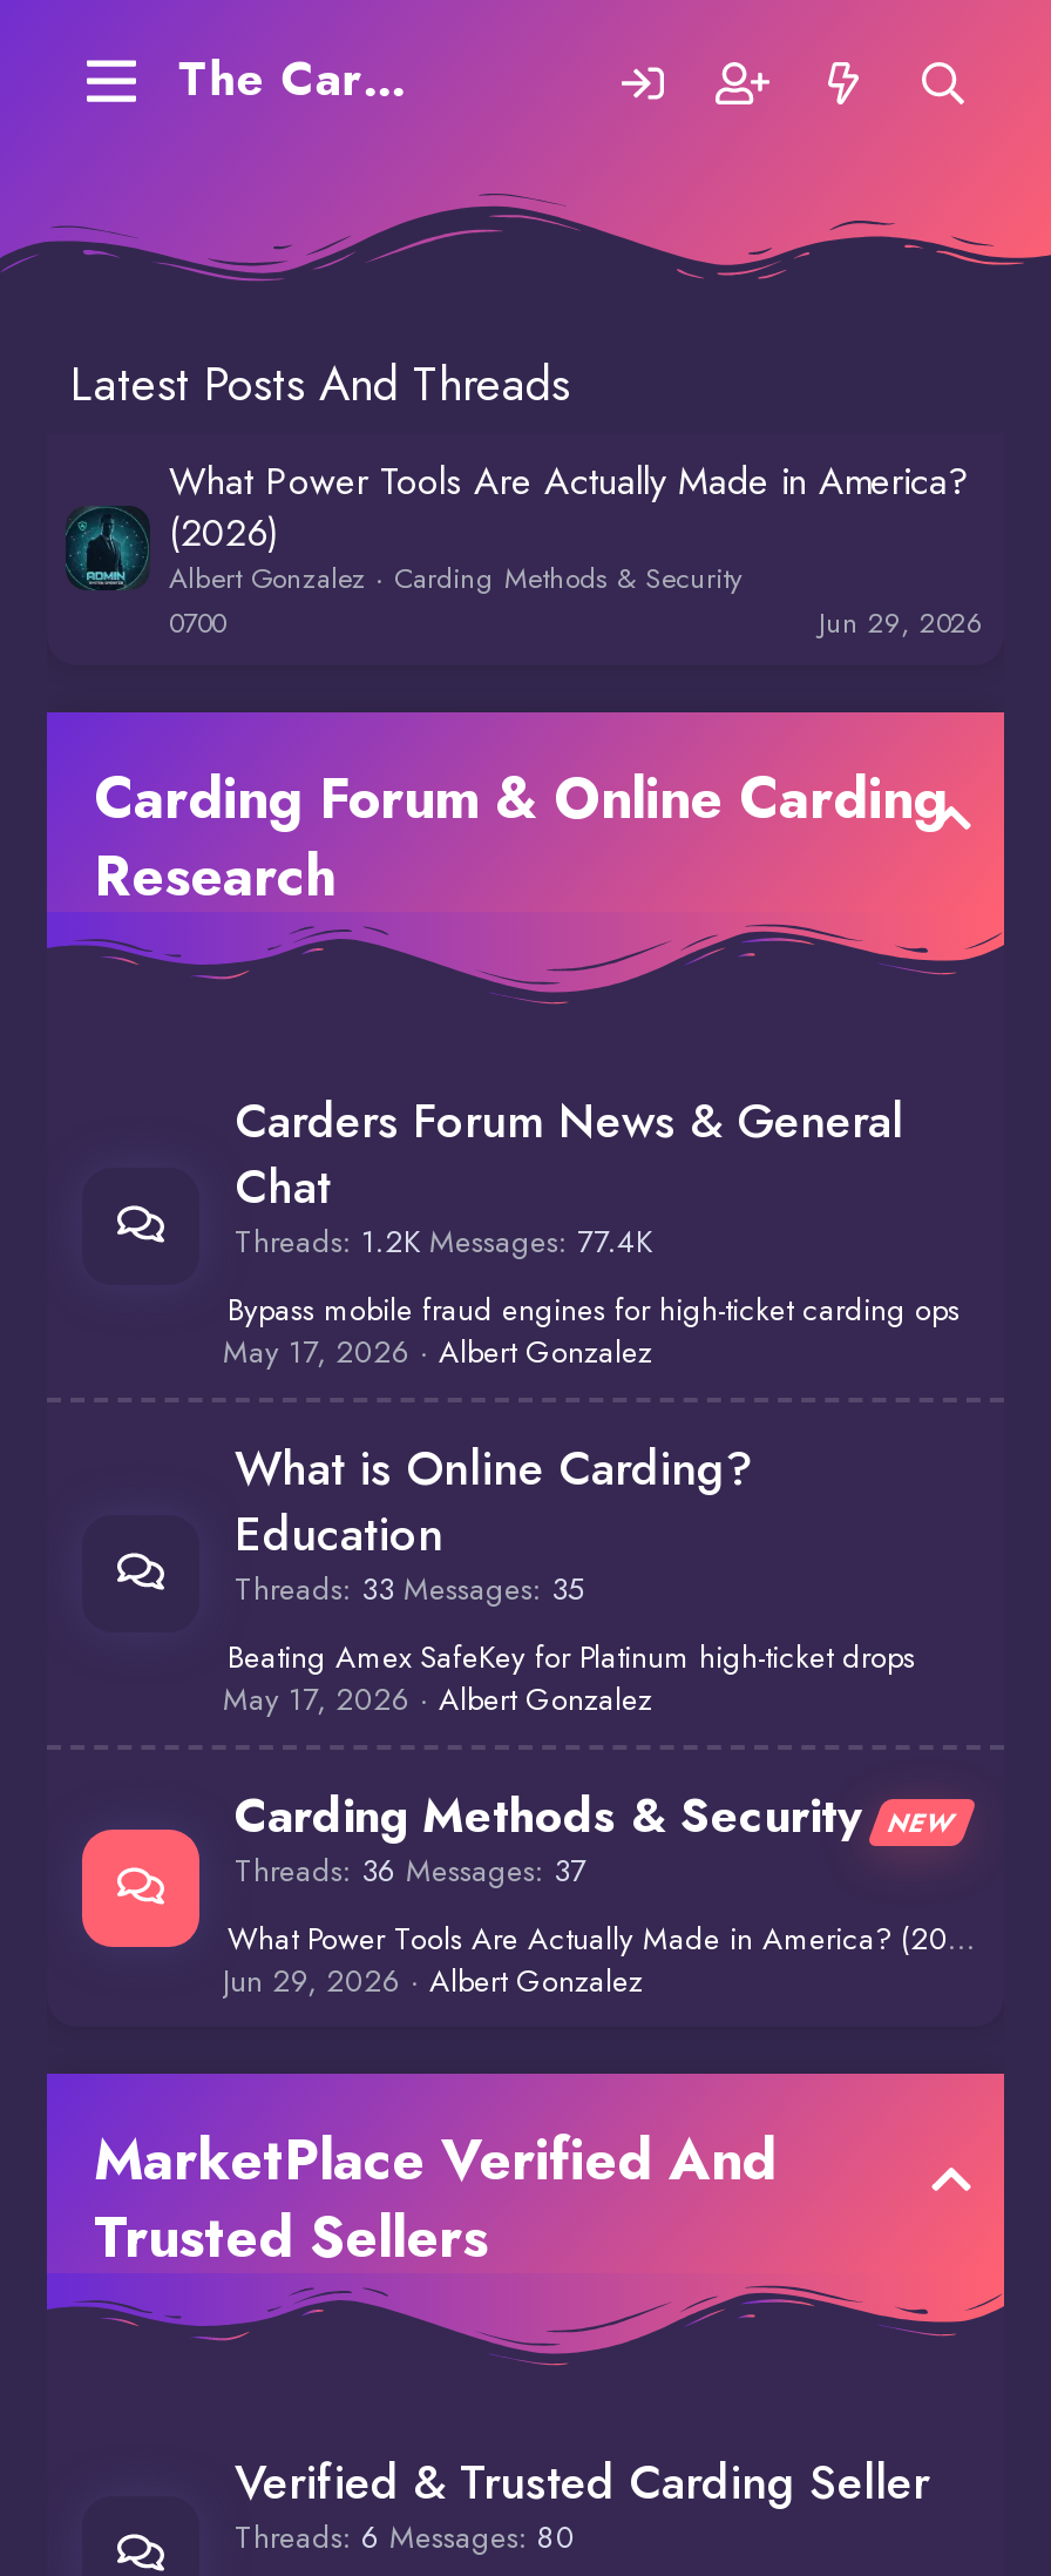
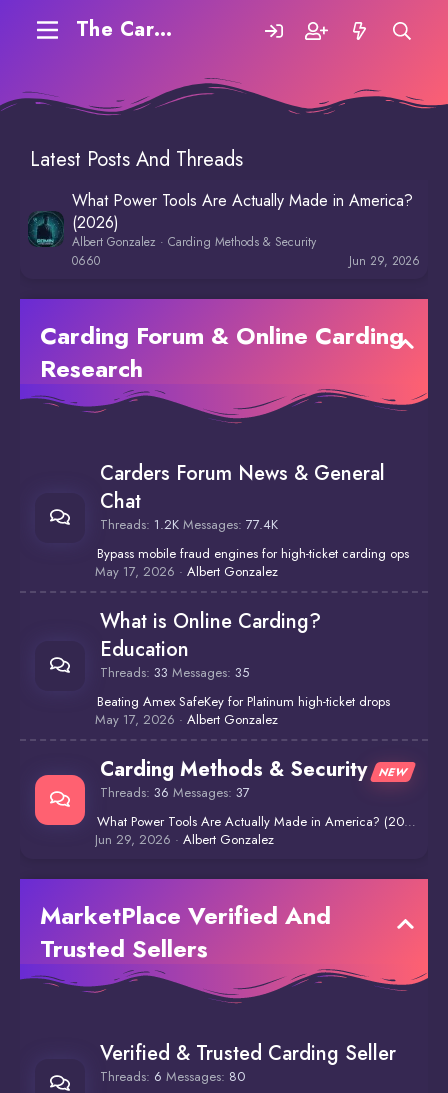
- 0700
+ 0660
